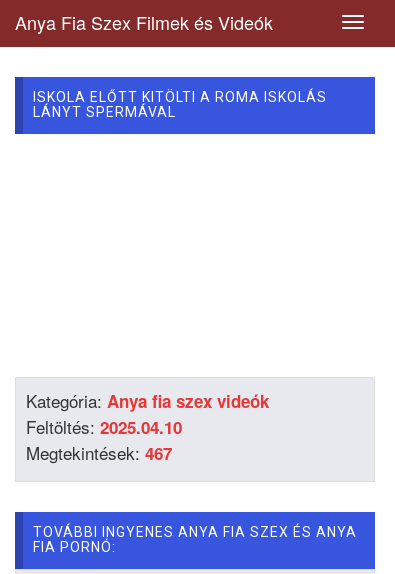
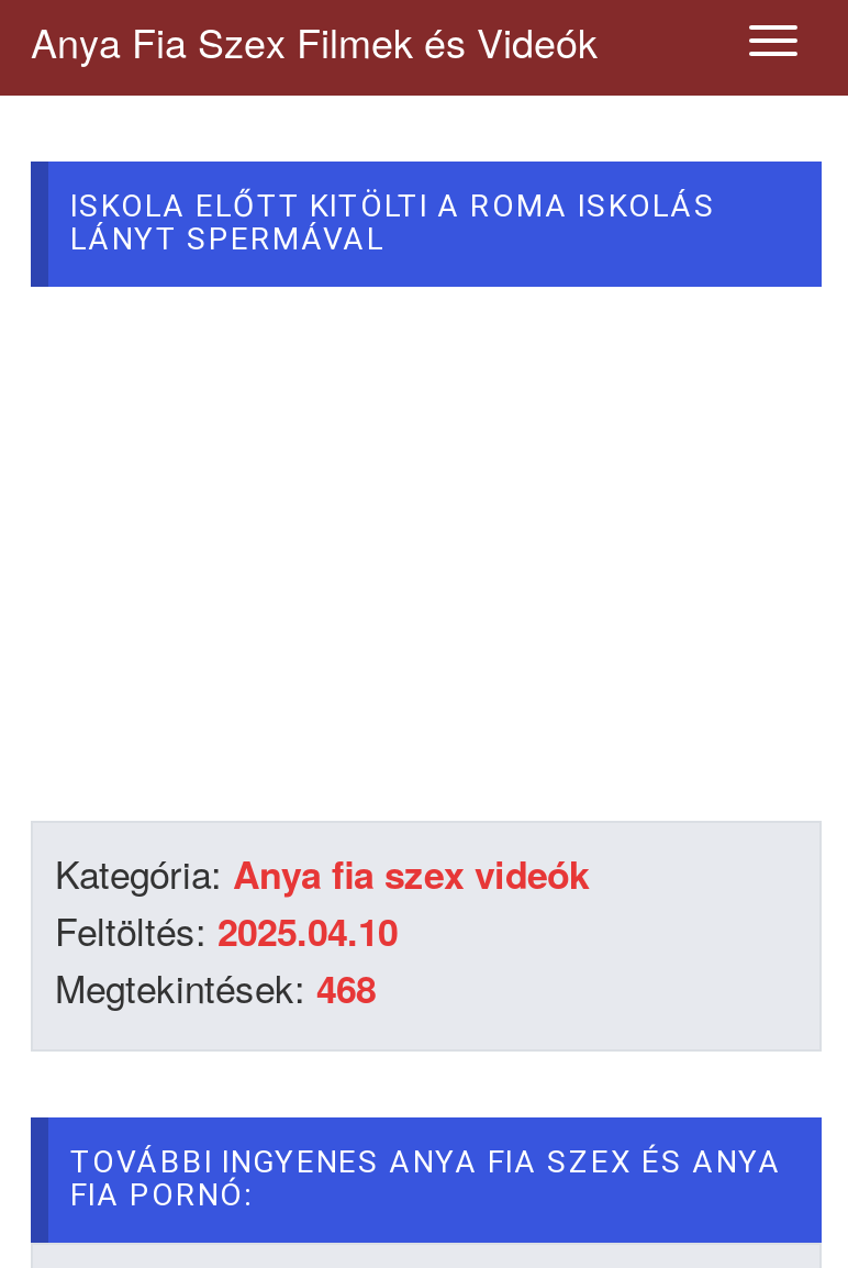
- Megtekintések: 467
+ Megtekintések: 468
